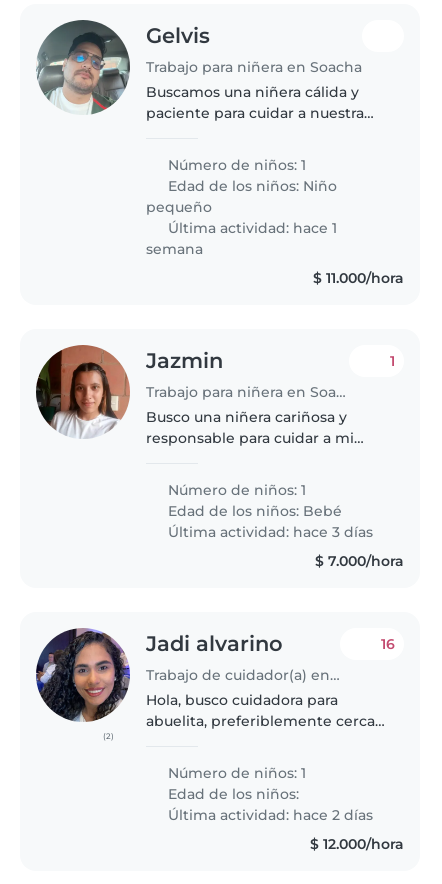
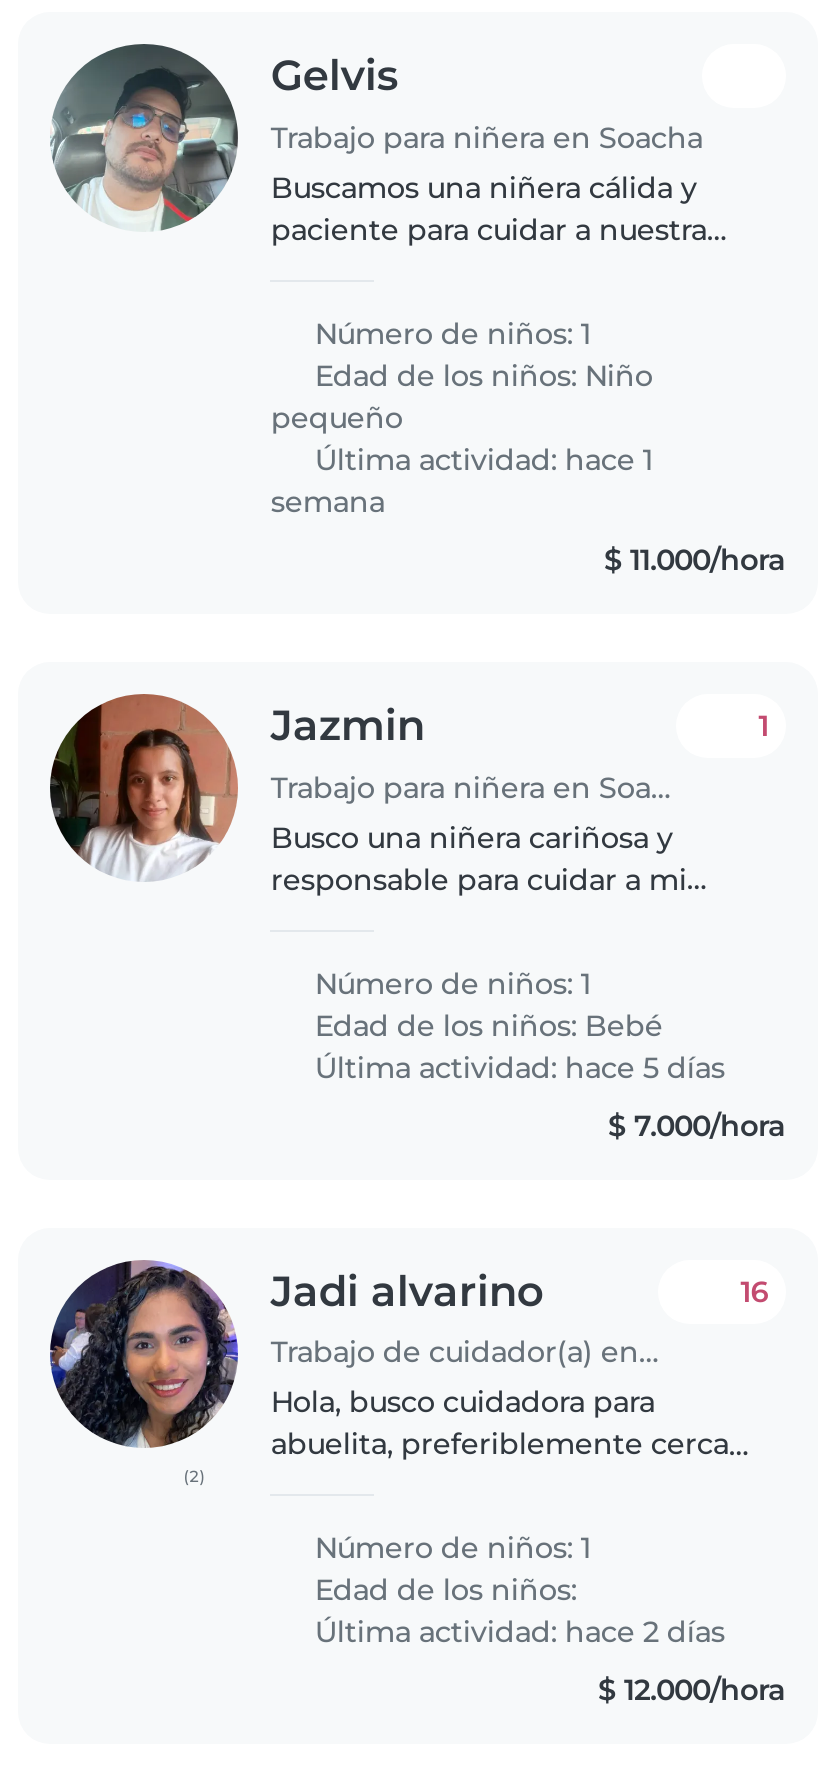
- Última actividad: hace 3 días
+ Última actividad: hace 5 días
